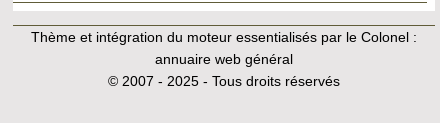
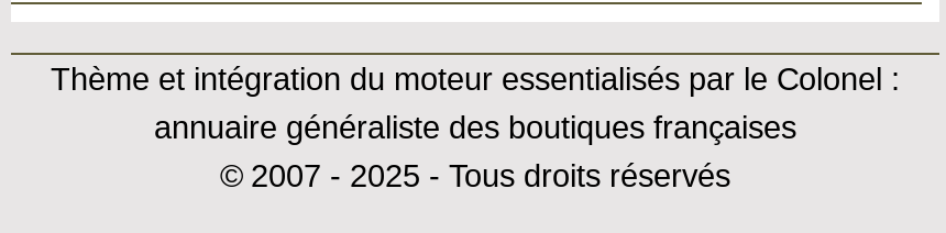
- annuaire web général
+ annuaire généraliste des boutiques françaises
